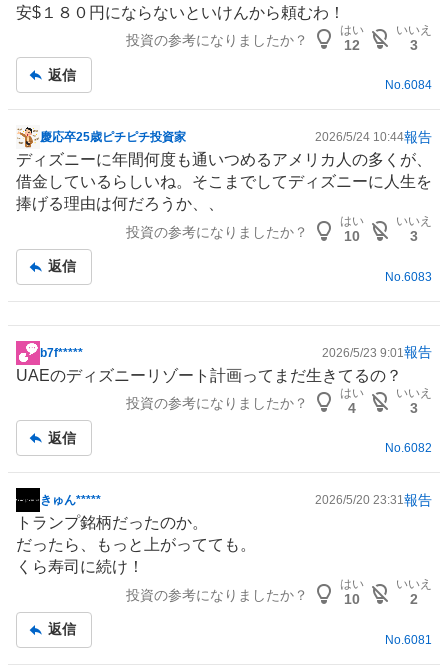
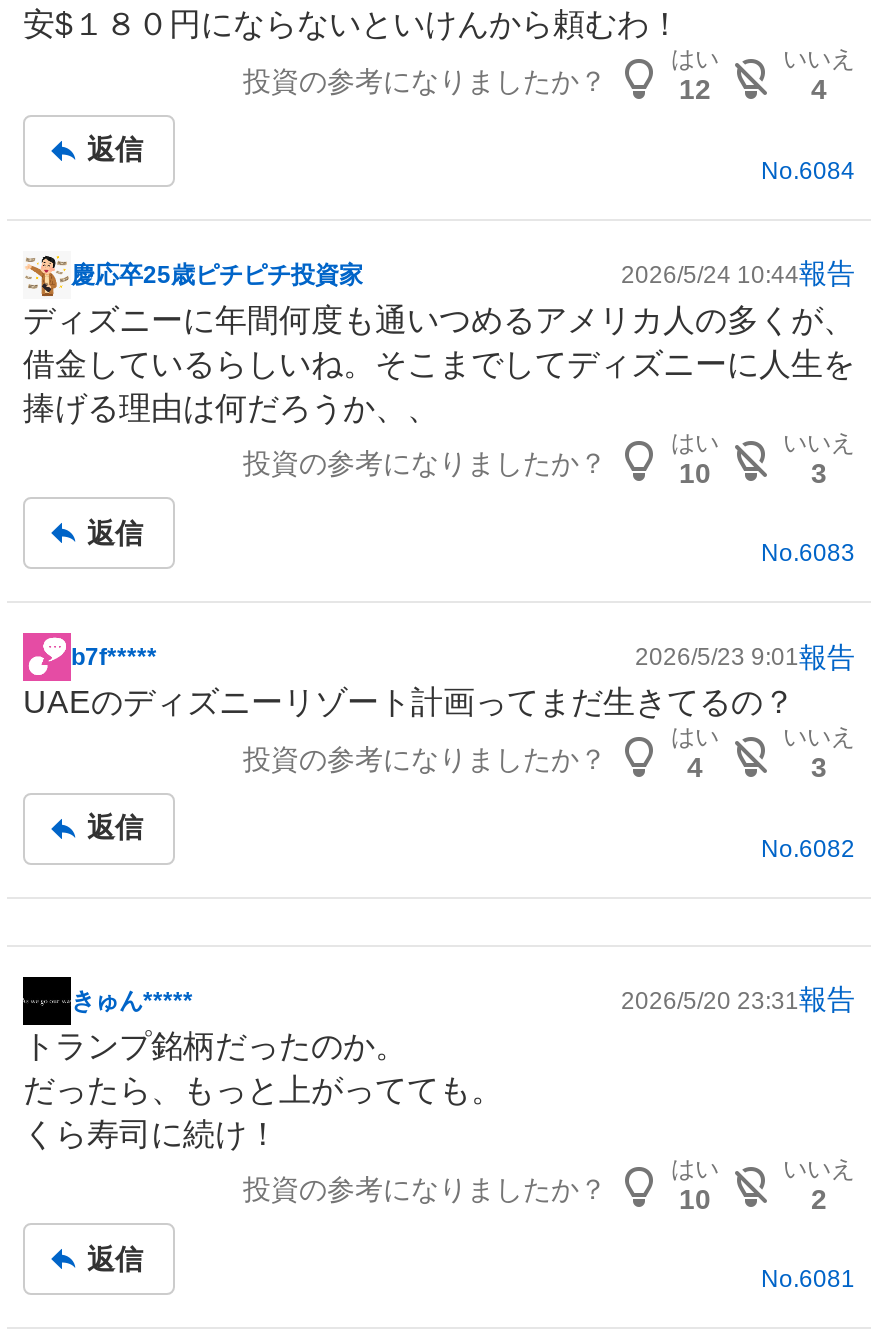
- 3
+ 4

moved up: b7f***** | 2026/5/23 9:01報告 | UAEのディズニーリゾート計画ってまだ生きてるの？ | ... | 返信 | No.6082
